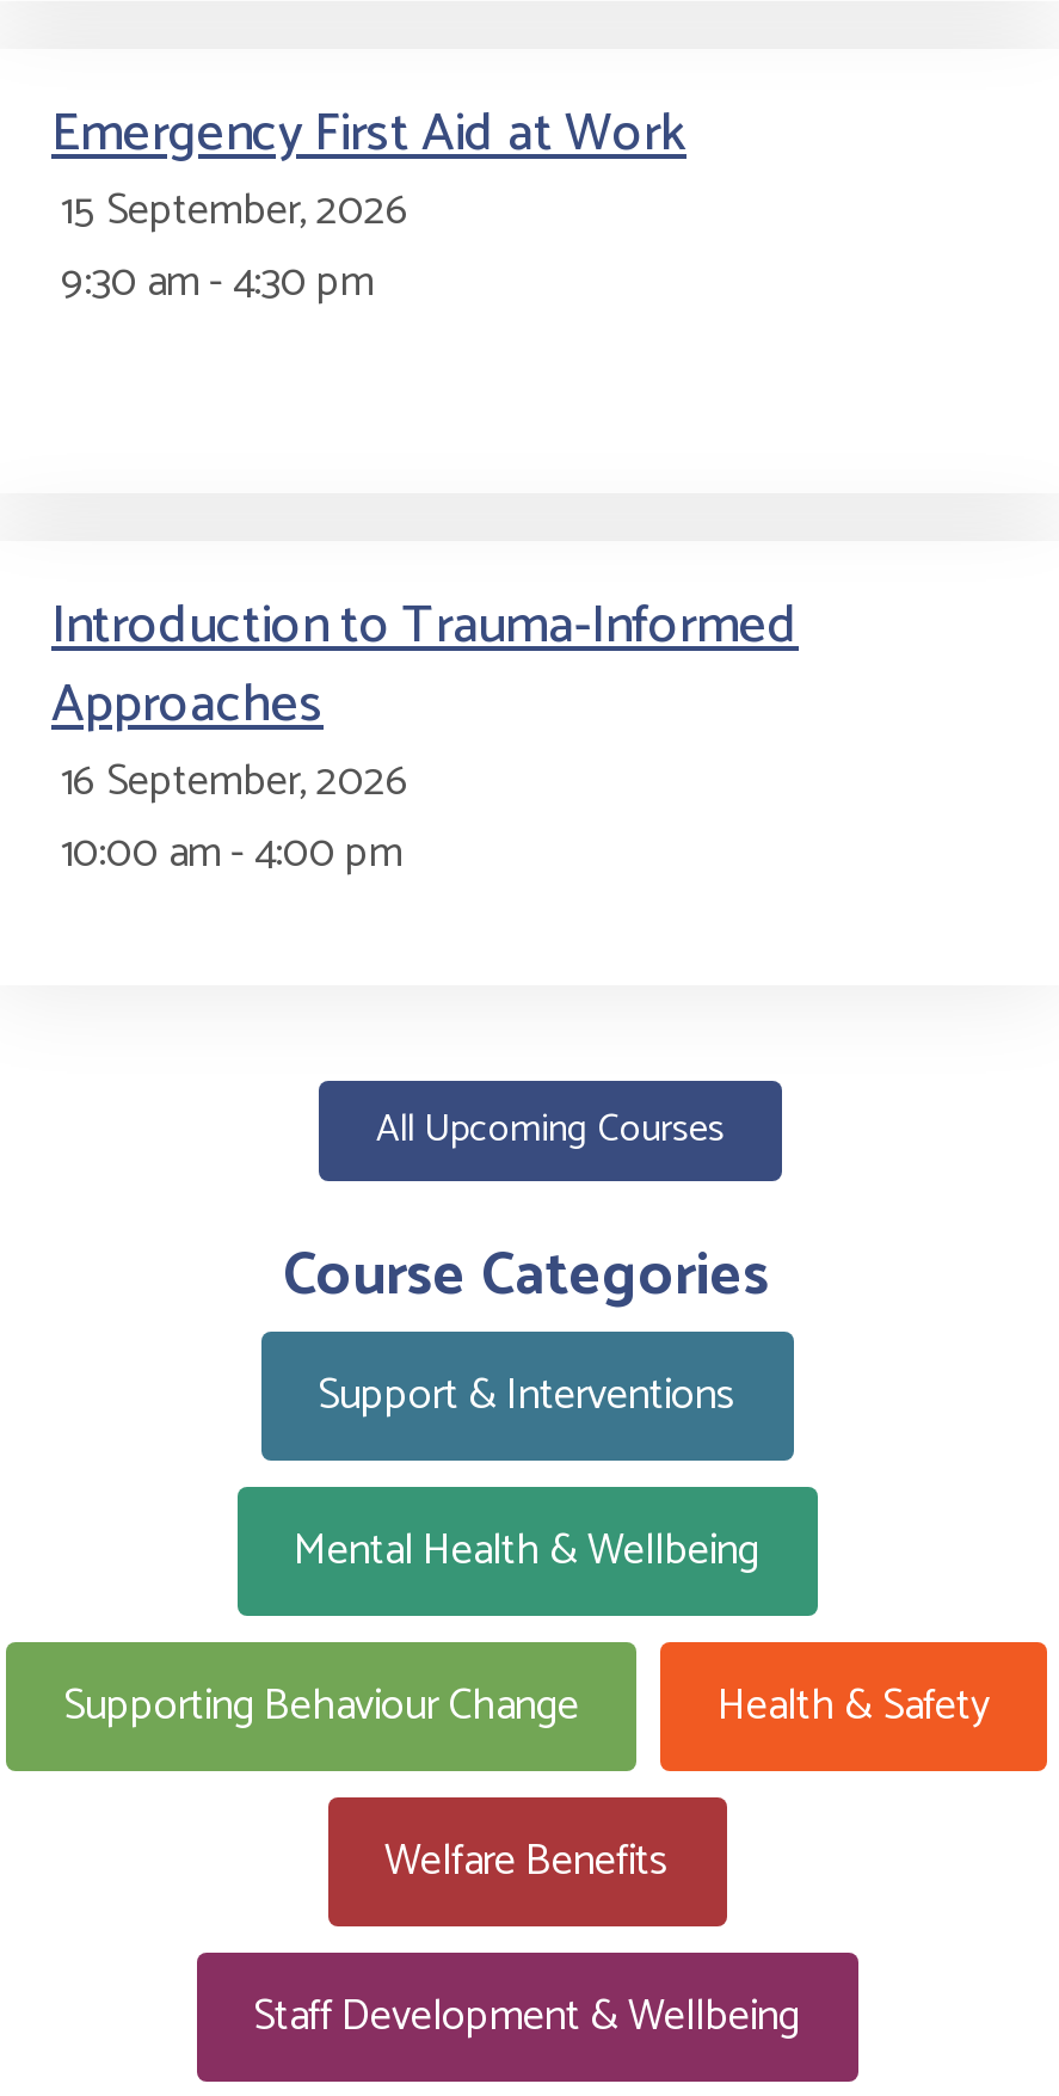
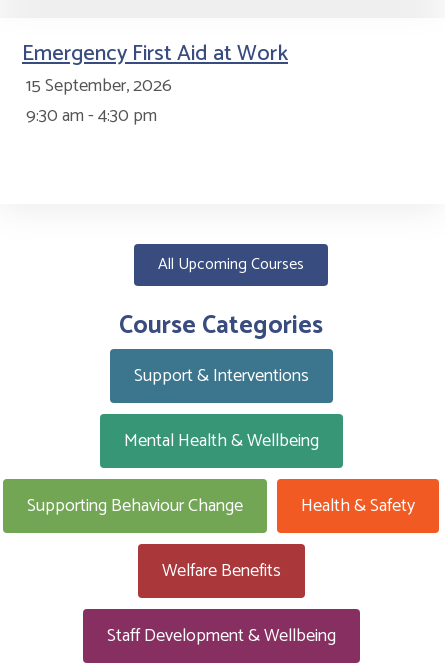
- Introduction to Trauma-Informed
- Approaches
- 16 September, 2026
- 10:00 am - 4:00 pm
